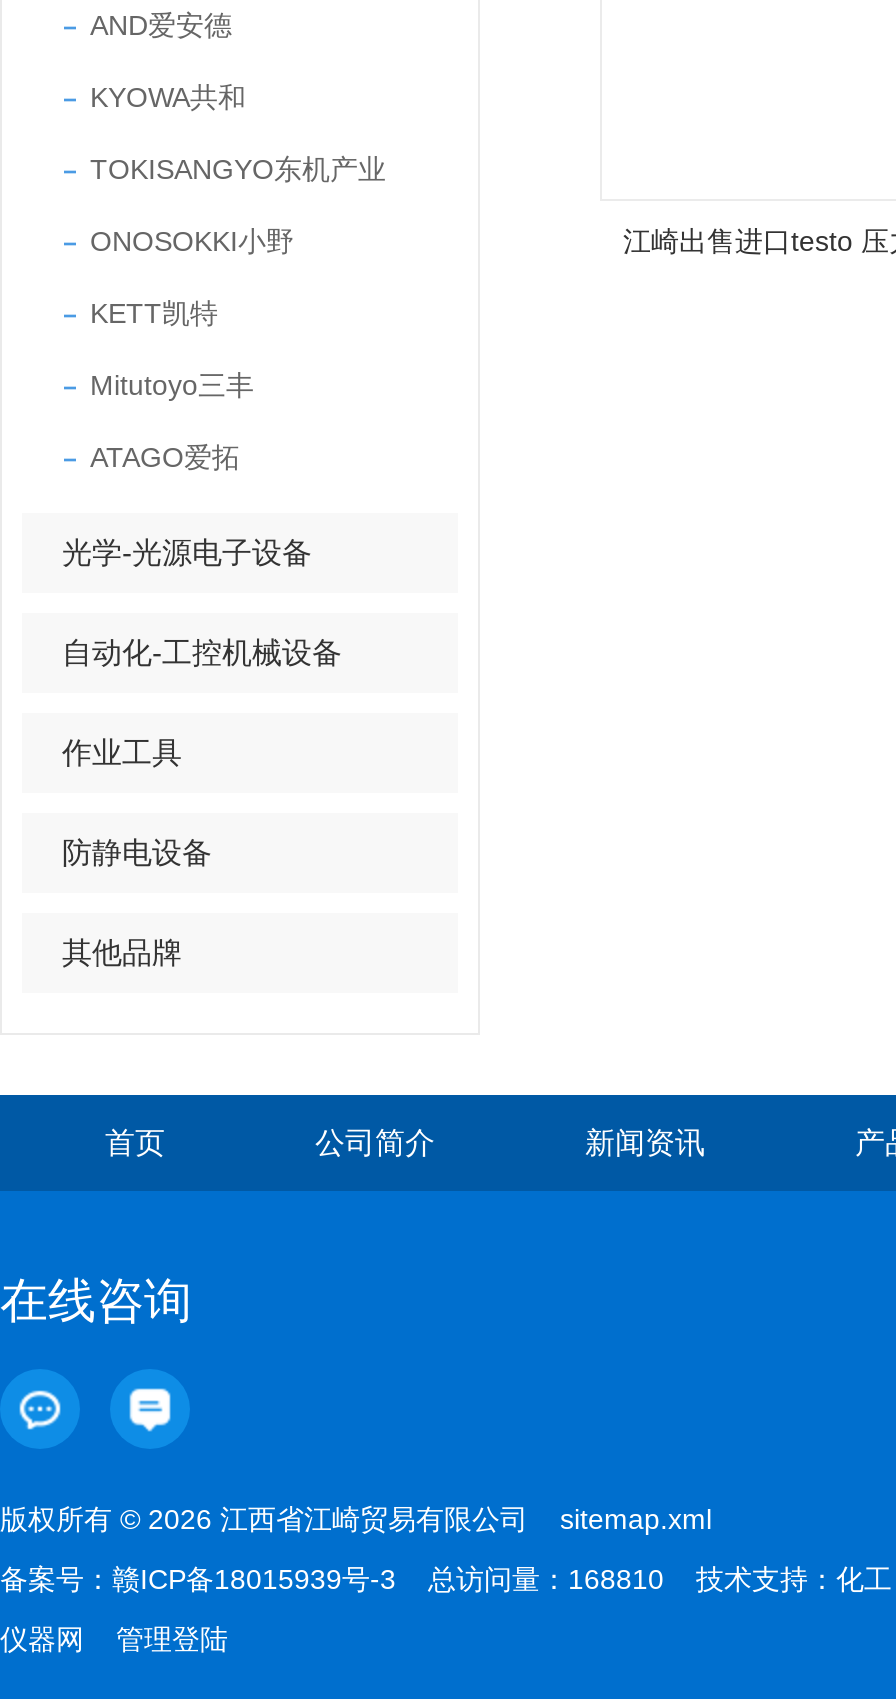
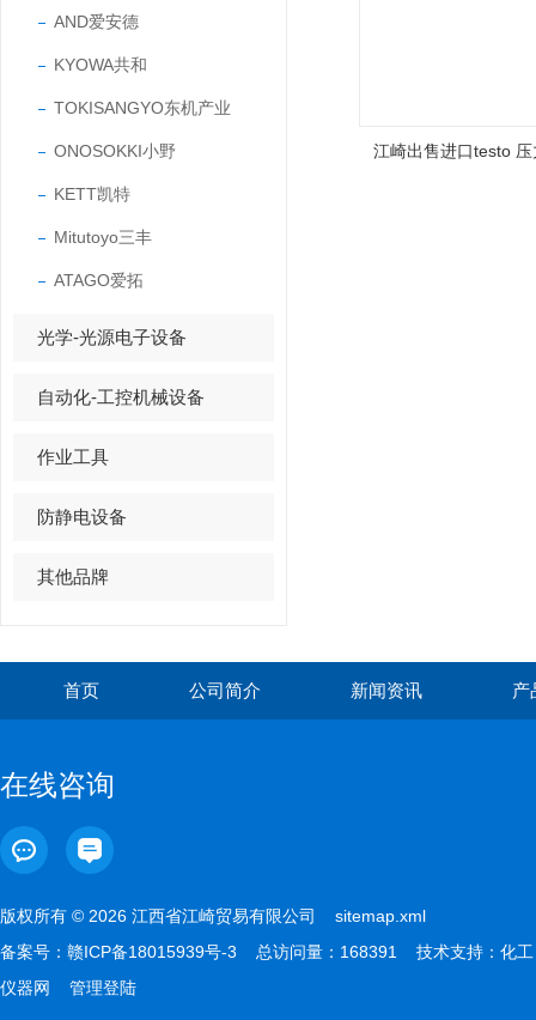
- 备案号：赣ICP备18015939号-3总访问量：168810 技术支持：化工
+ 备案号：赣ICP备18015939号-3总访问量：168391 技术支持：化工
